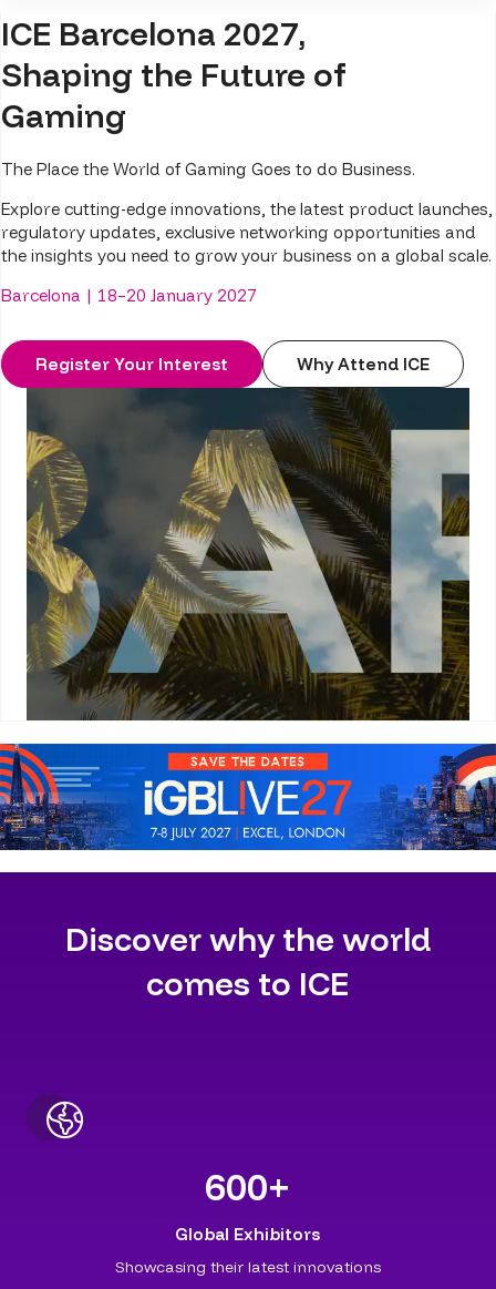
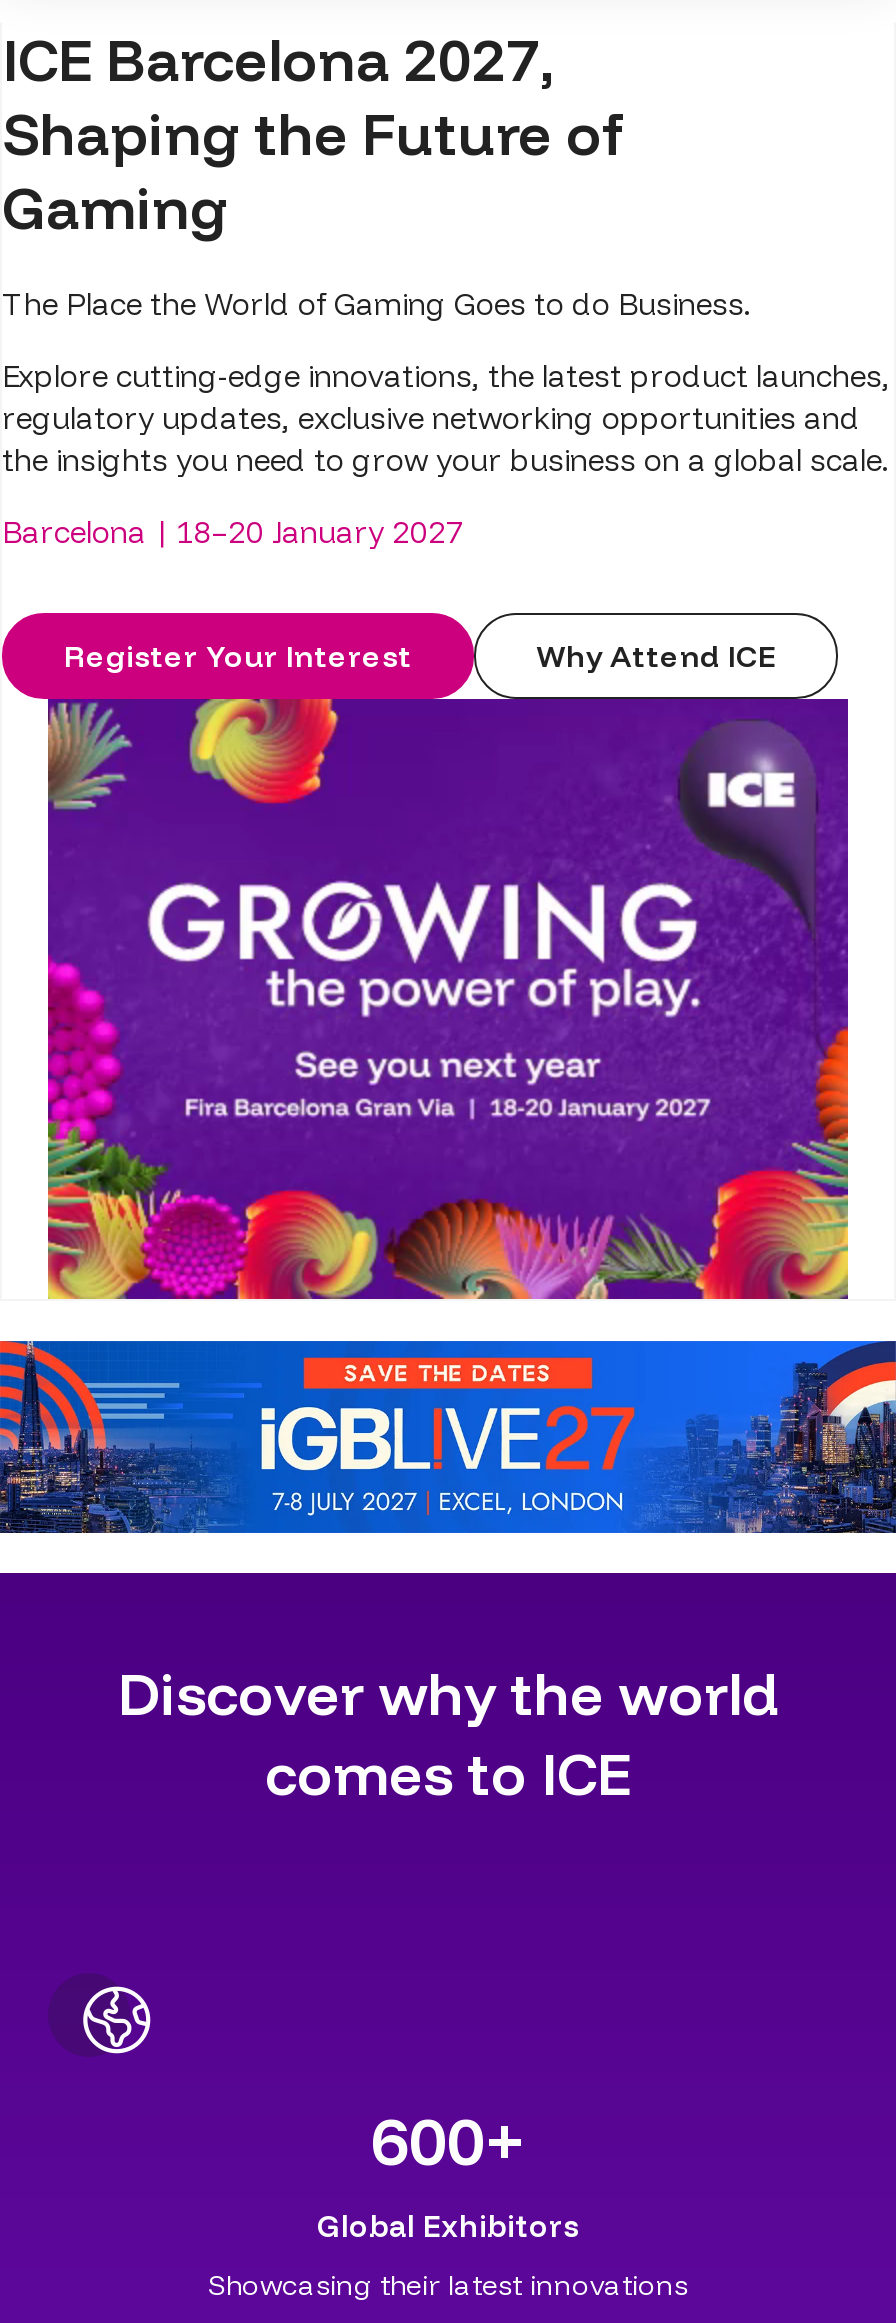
- [image]
+ [image]
